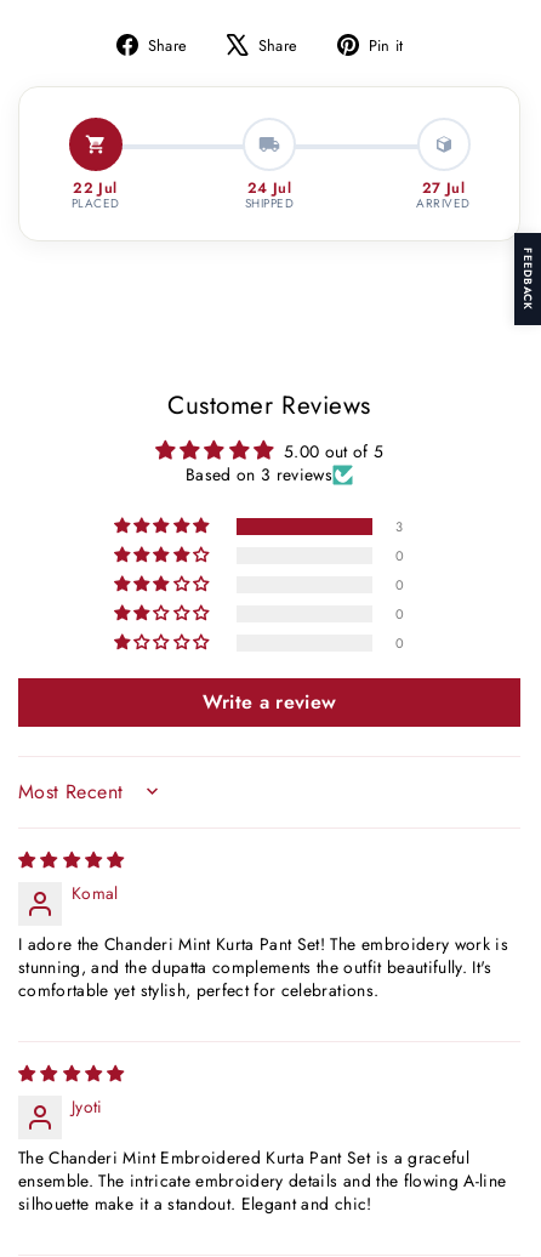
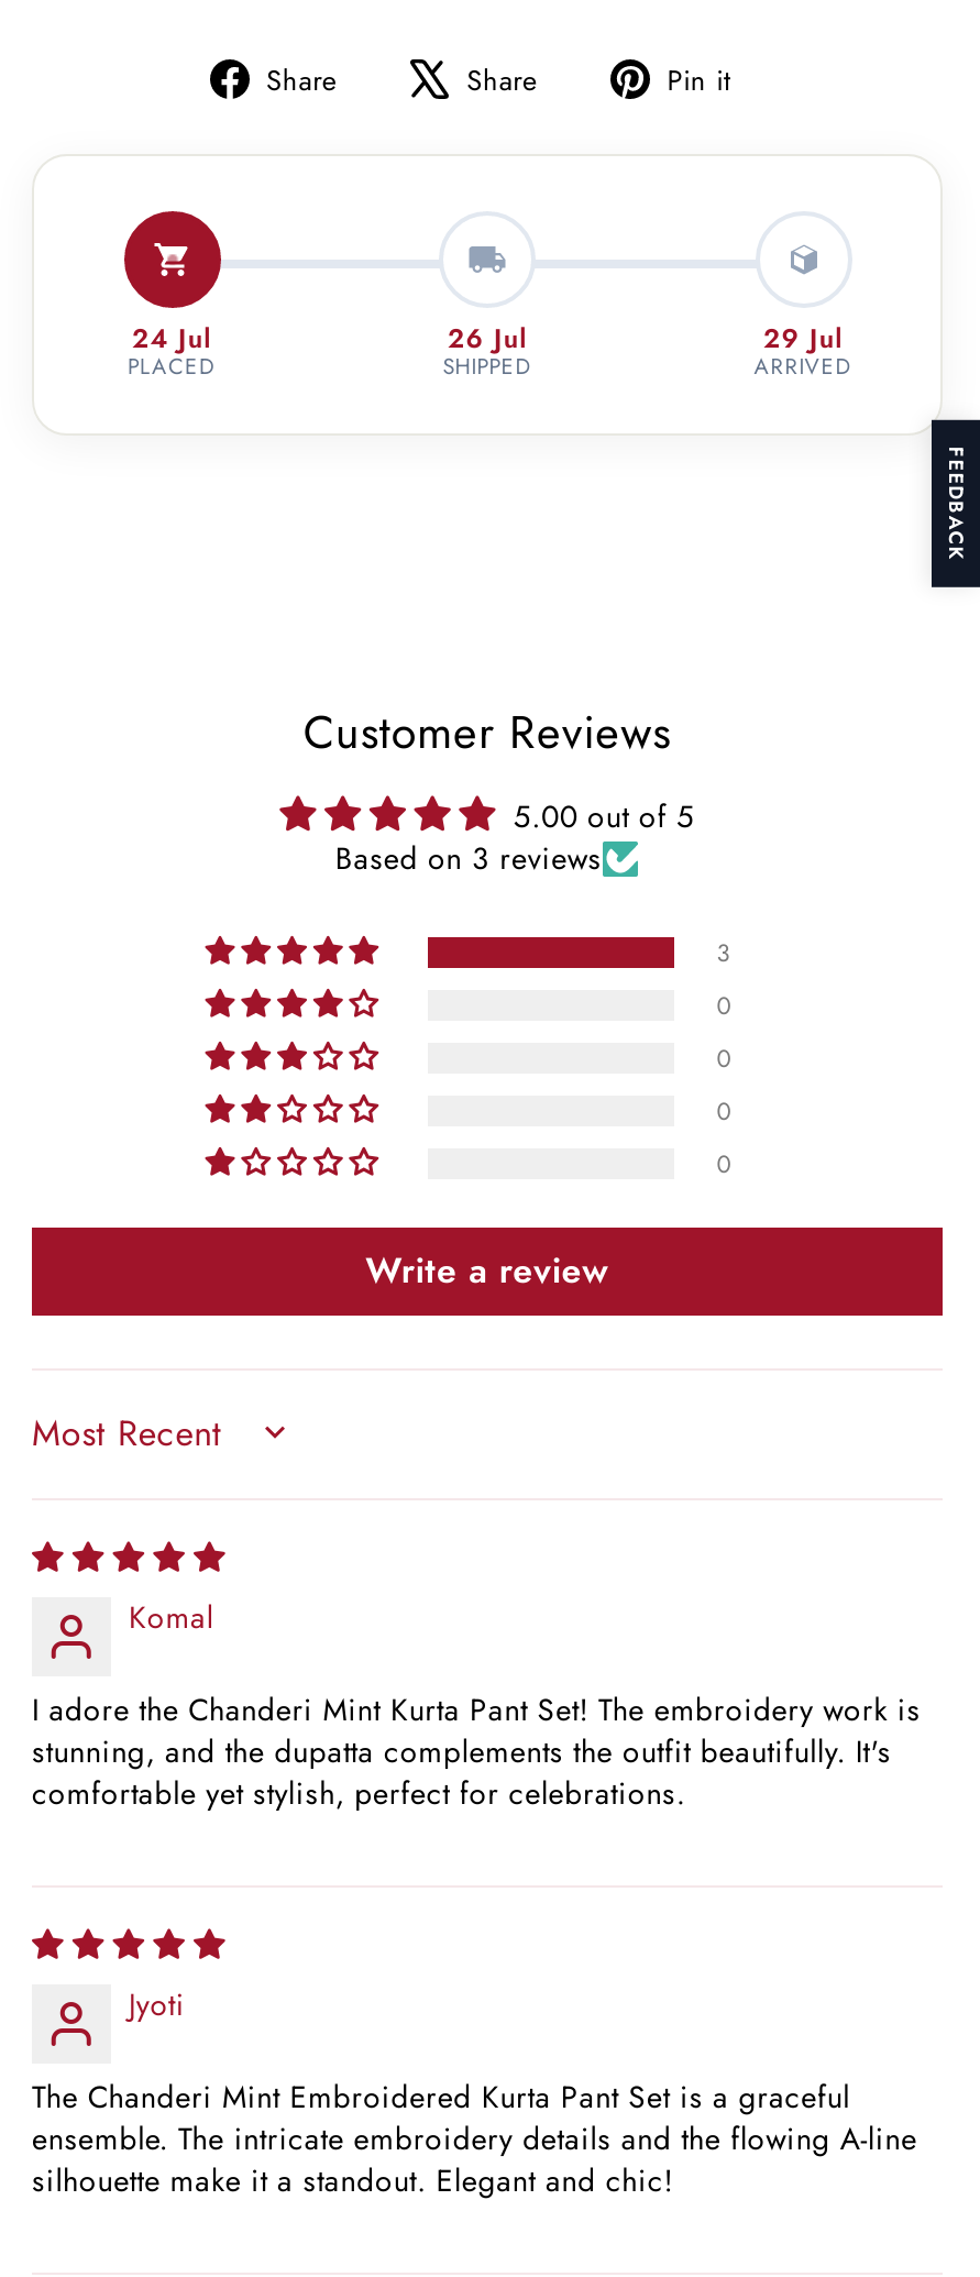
- 22 Jul
+ 24 Jul

- 24 Jul
+ 26 Jul

- 27 Jul
+ 29 Jul
